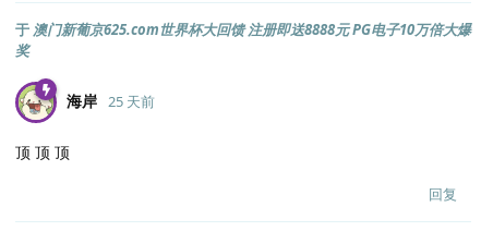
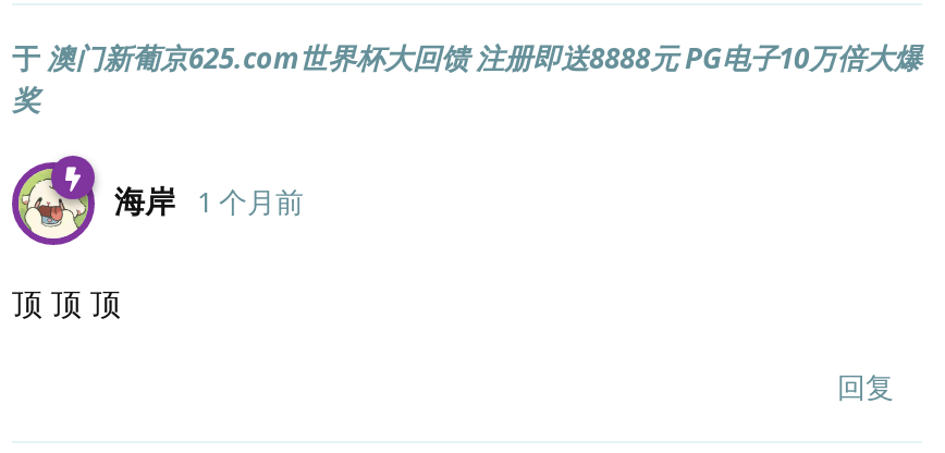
- 海岸 25 天前
+ 海岸 1 个月前
